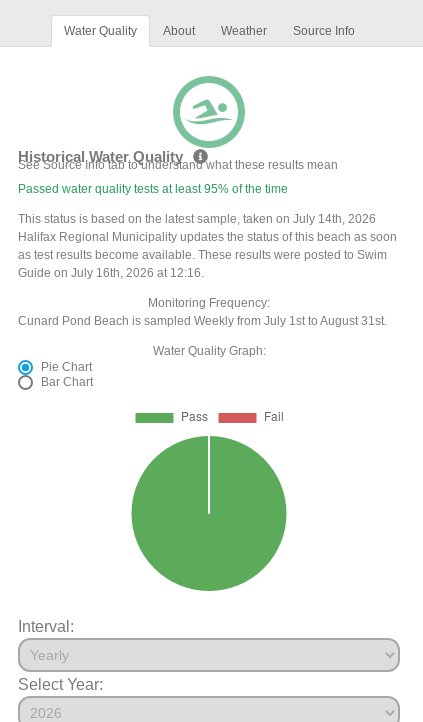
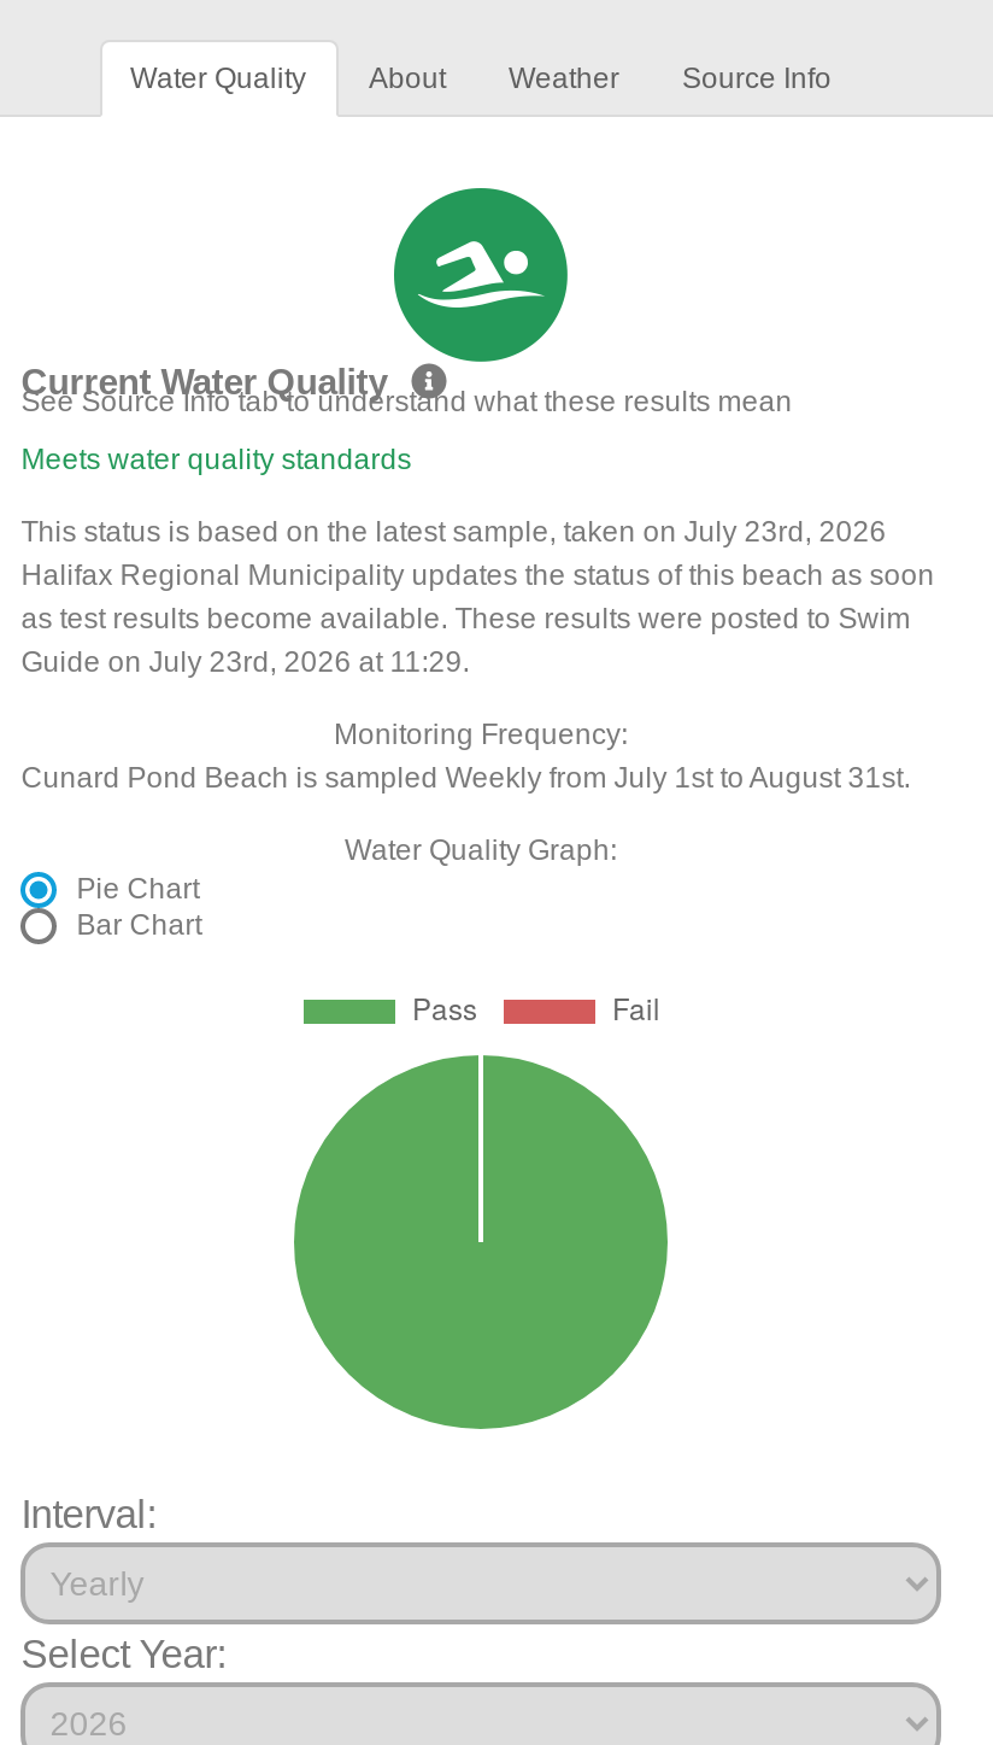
- [image]
- Historical Water Quality
+ [image]
+ Current Water Quality

- Passed water quality tests at least 95% of the time
+ Meets water quality standards

- This status is based on the latest sample, taken on July 14th, 2026
+ This status is based on the latest sample, taken on July 23rd, 2026

- Guide on July 16th, 2026 at 12:16.
+ Guide on July 23rd, 2026 at 11:29.
